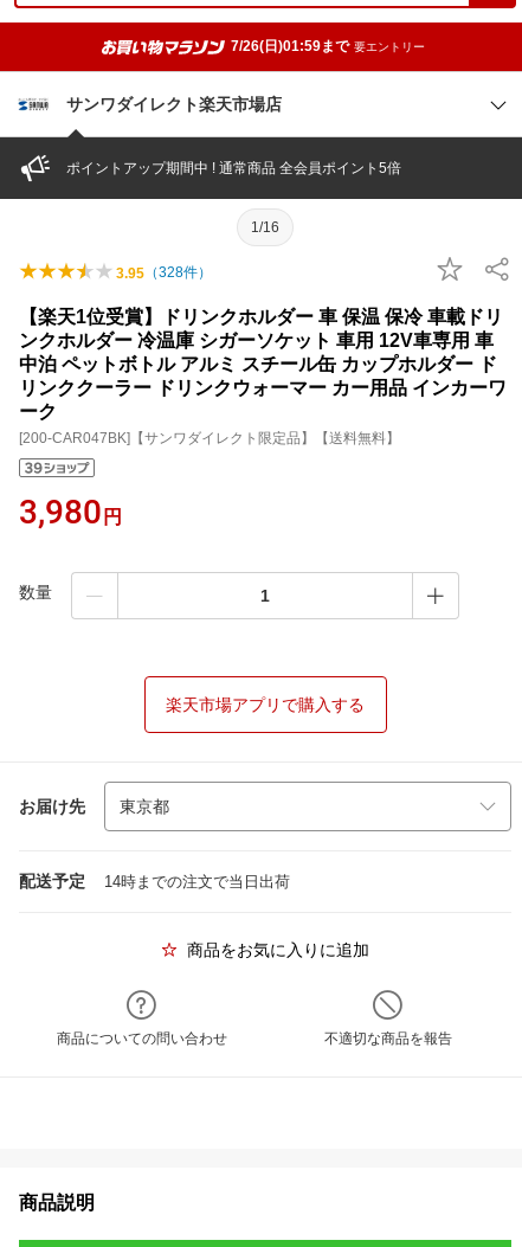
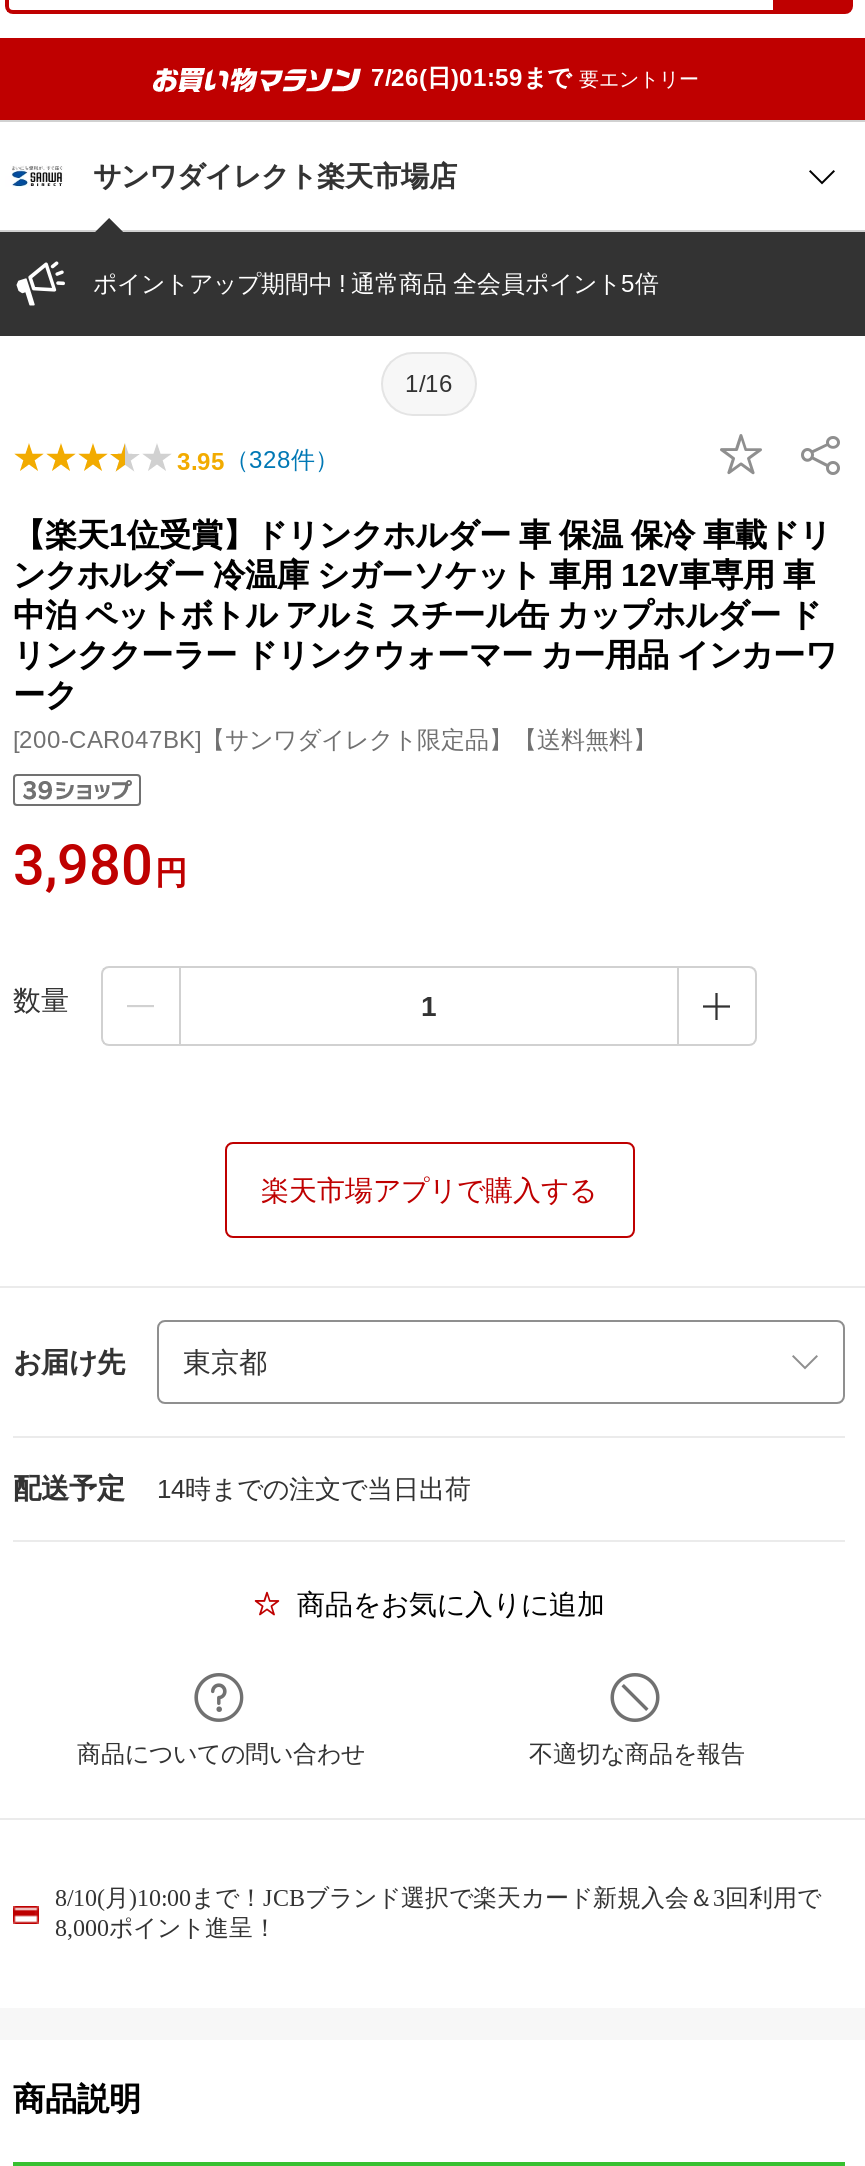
+ 8/10(月)10:00まで！JCBブランド選択で楽天カード新規入会＆3回利用で
+ 8,000ポイント進呈！
